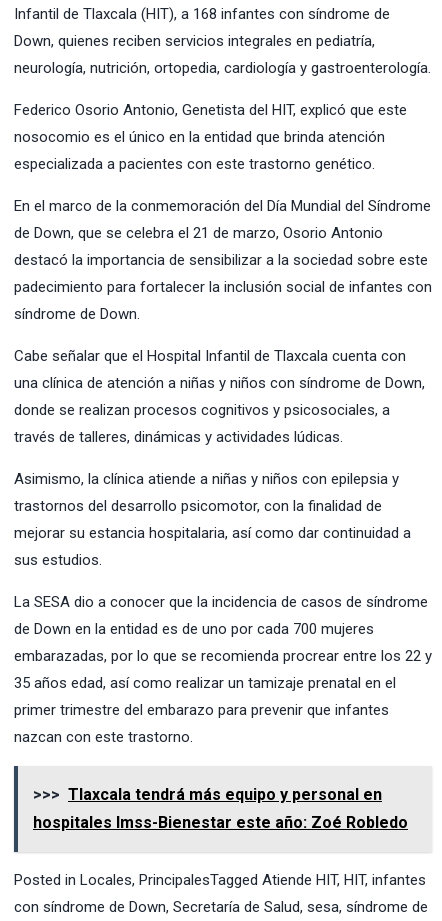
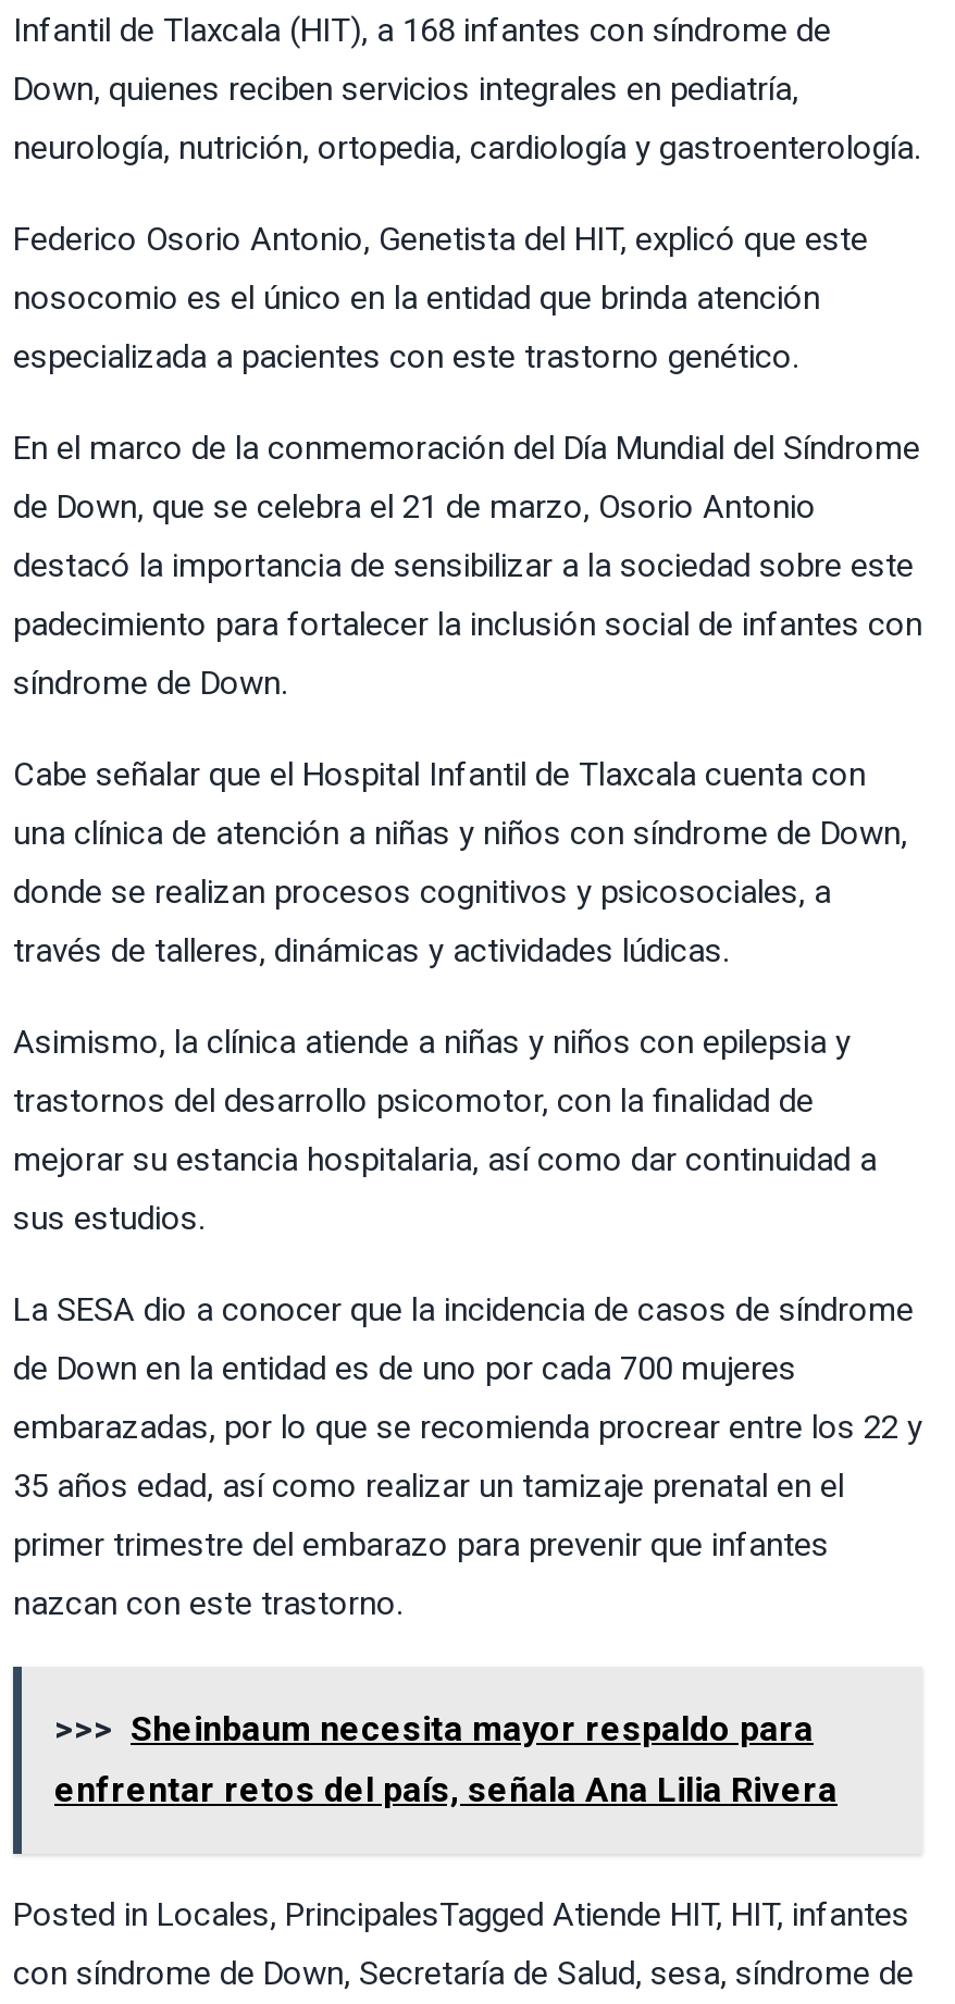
- >>> Tlaxcala tendrá más equipo y personal en
+ >>> Sheinbaum necesita mayor respaldo para

- hospitales Imss-Bienestar este año: Zoé Robledo
+ enfrentar retos del país, señala Ana Lilia Rivera
